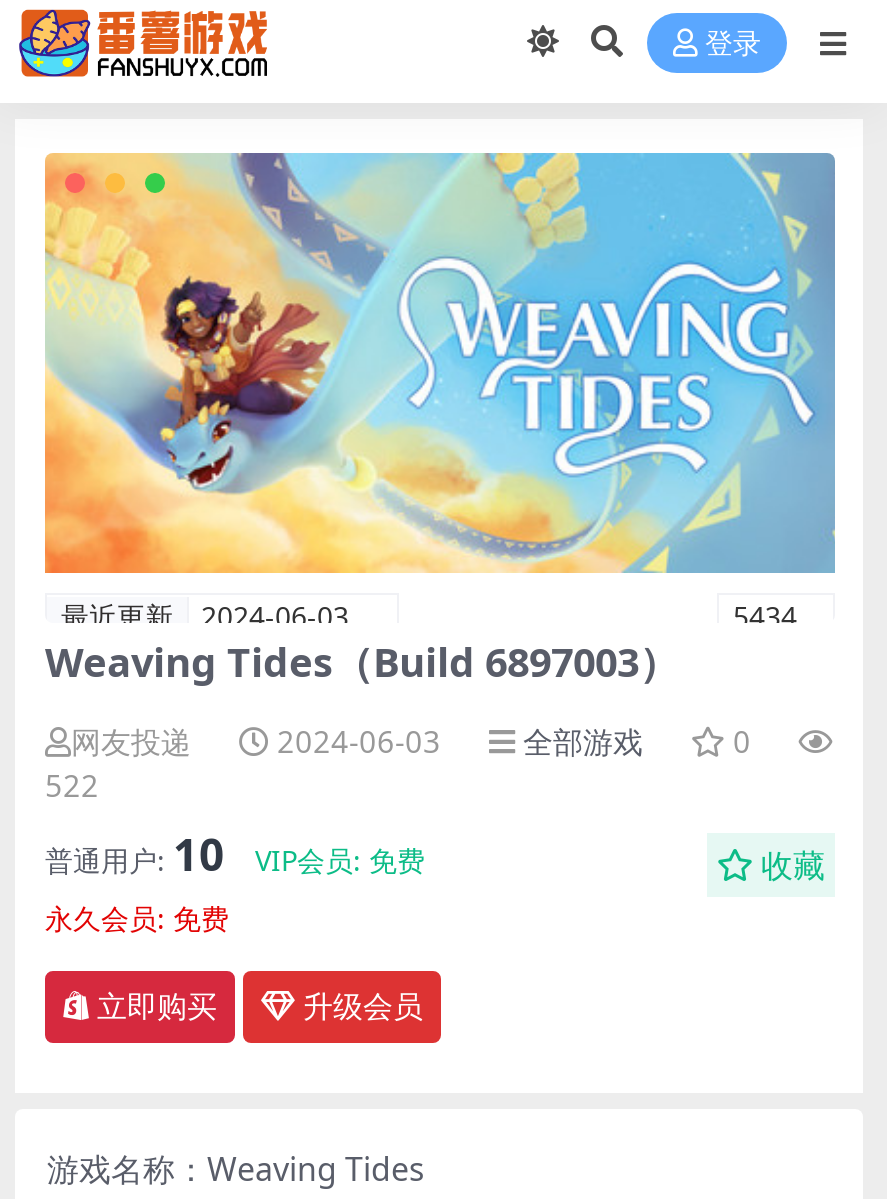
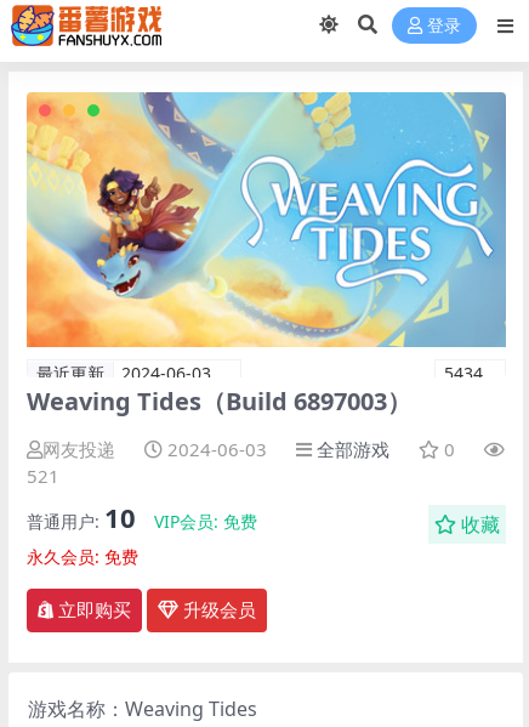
- 522
+ 521
